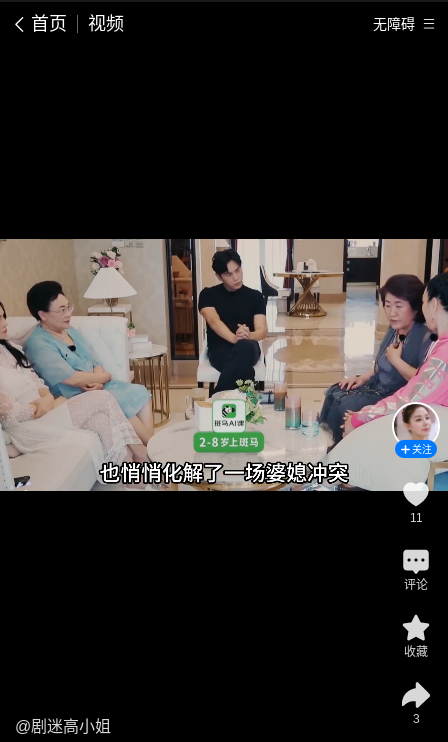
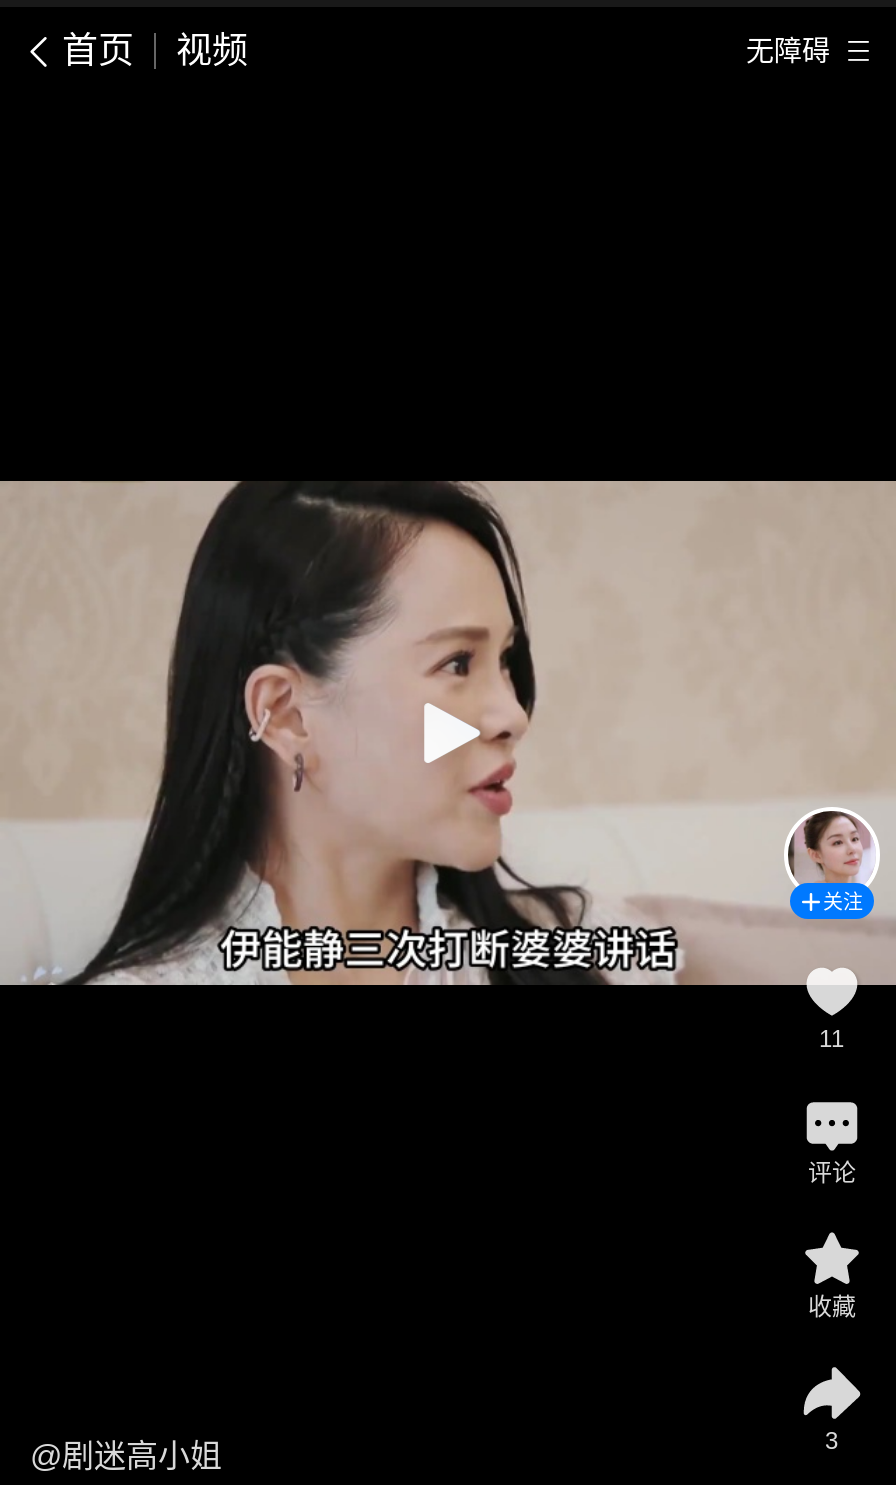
- [image]
+ [image]
